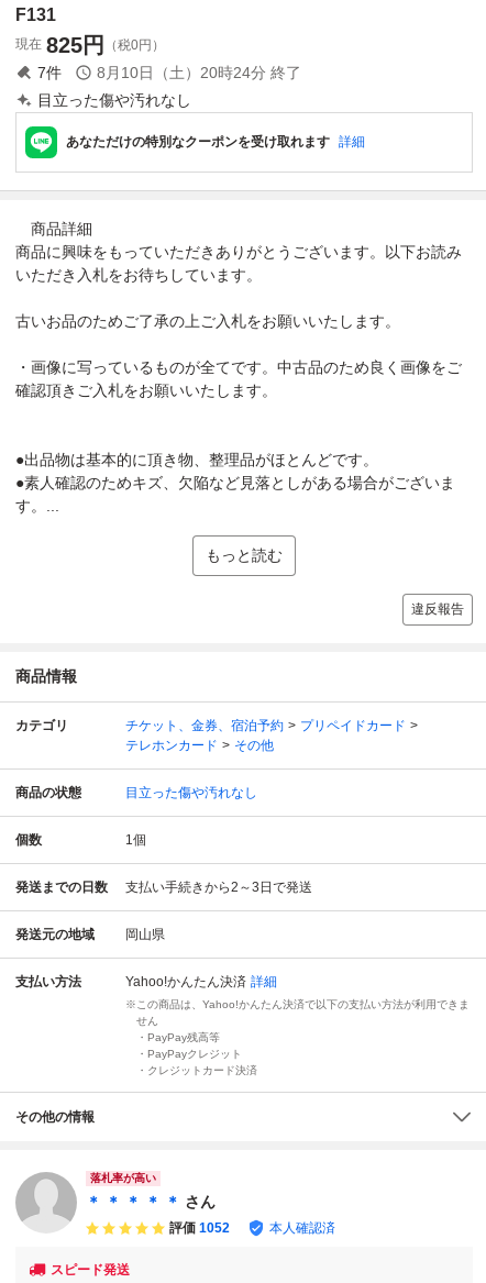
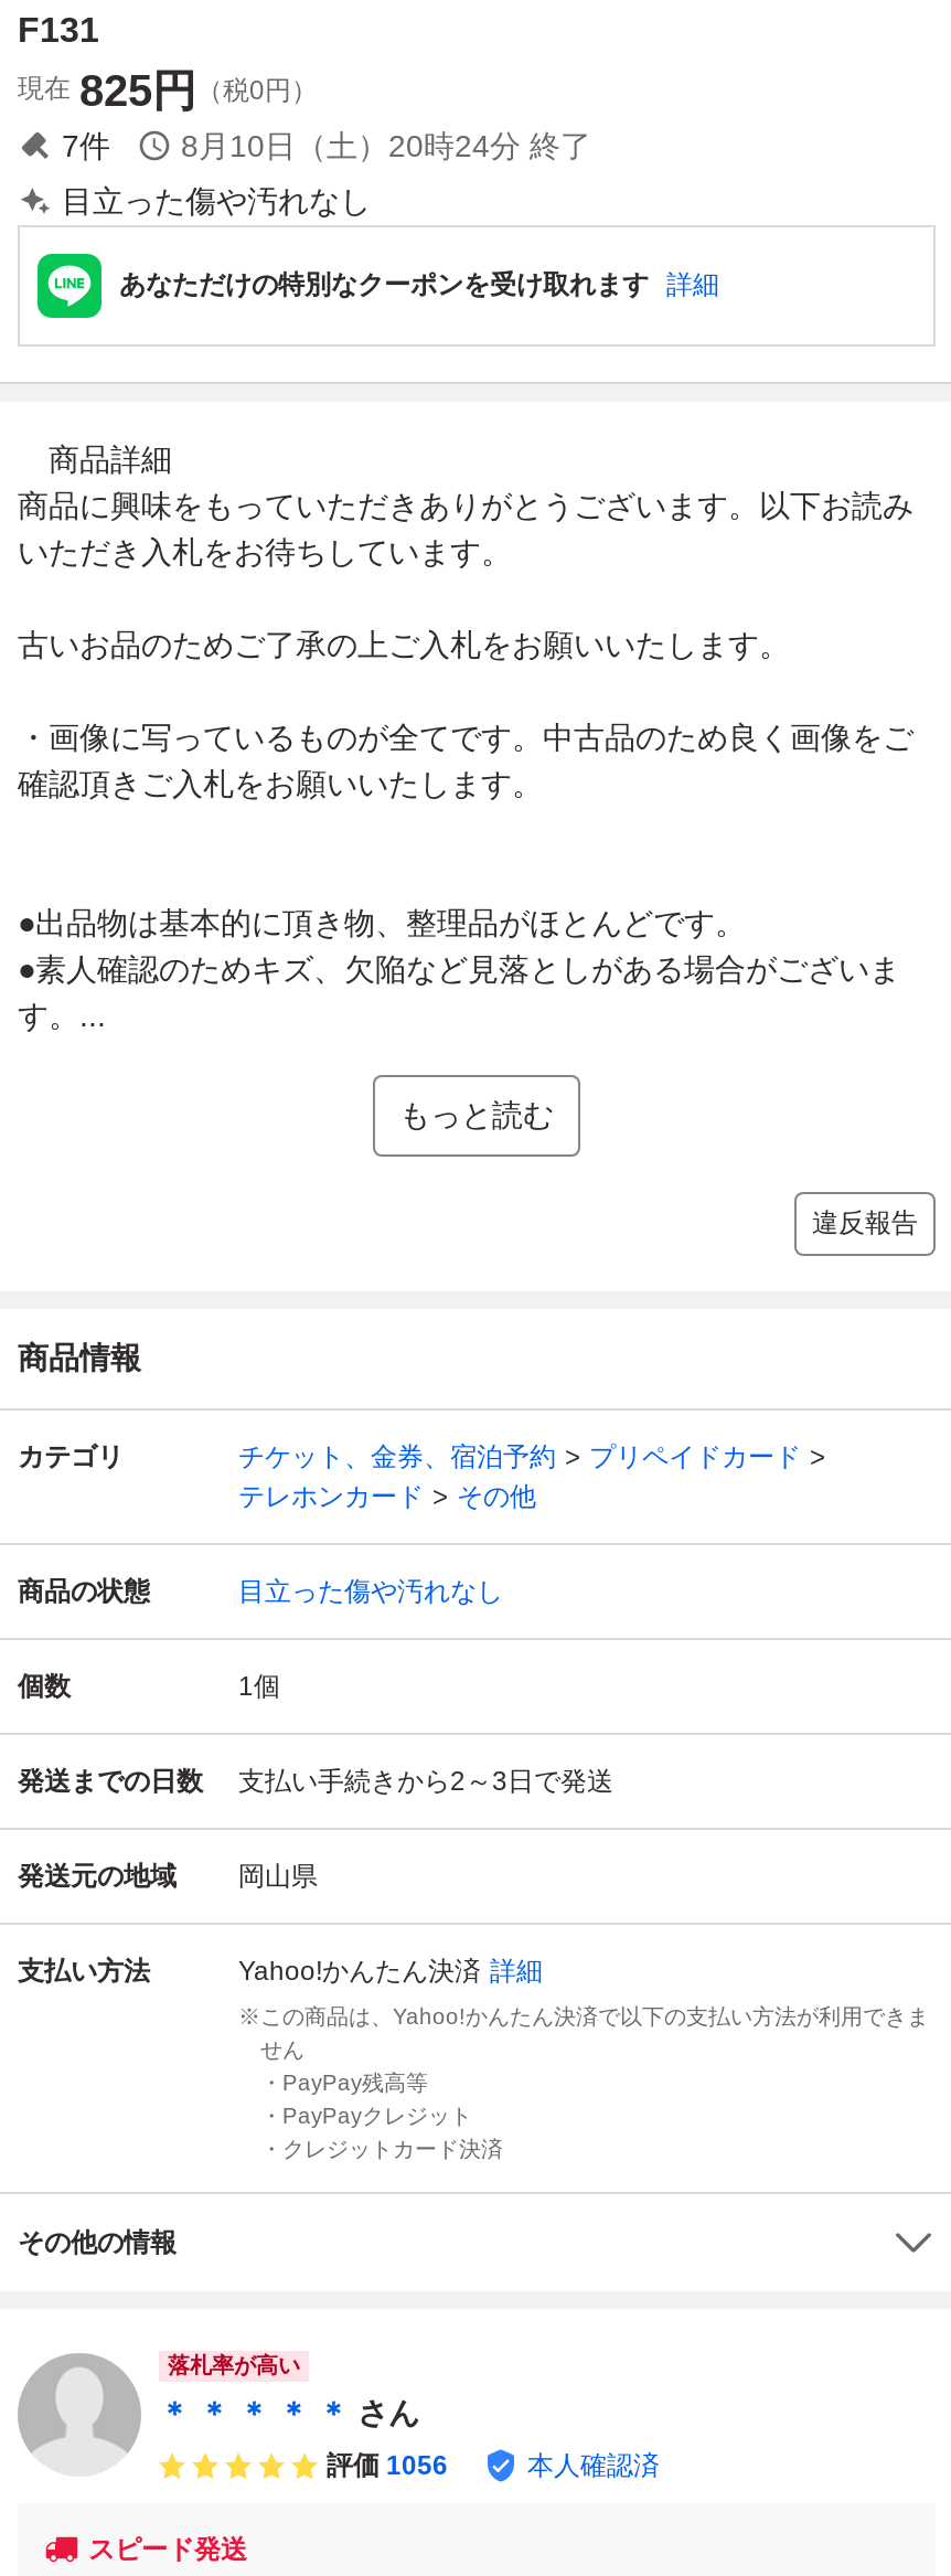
- 評価 1052
+ 評価 1056
